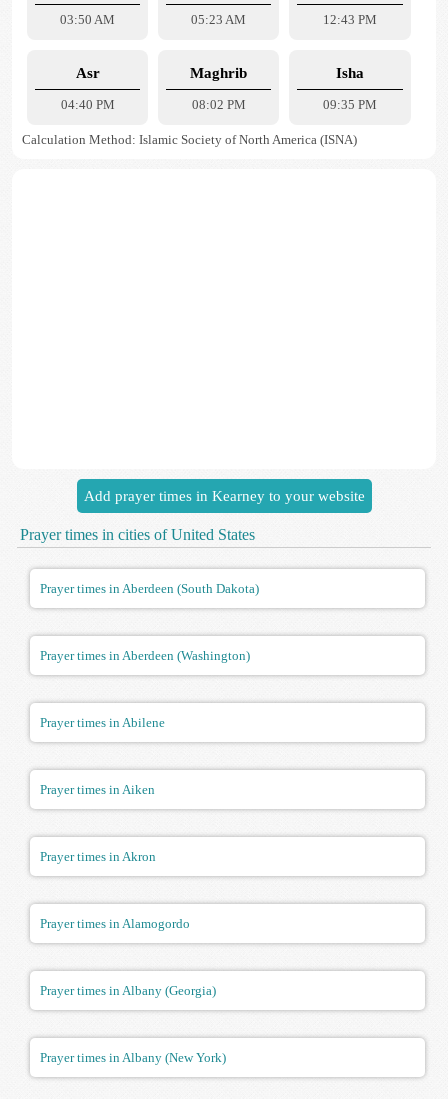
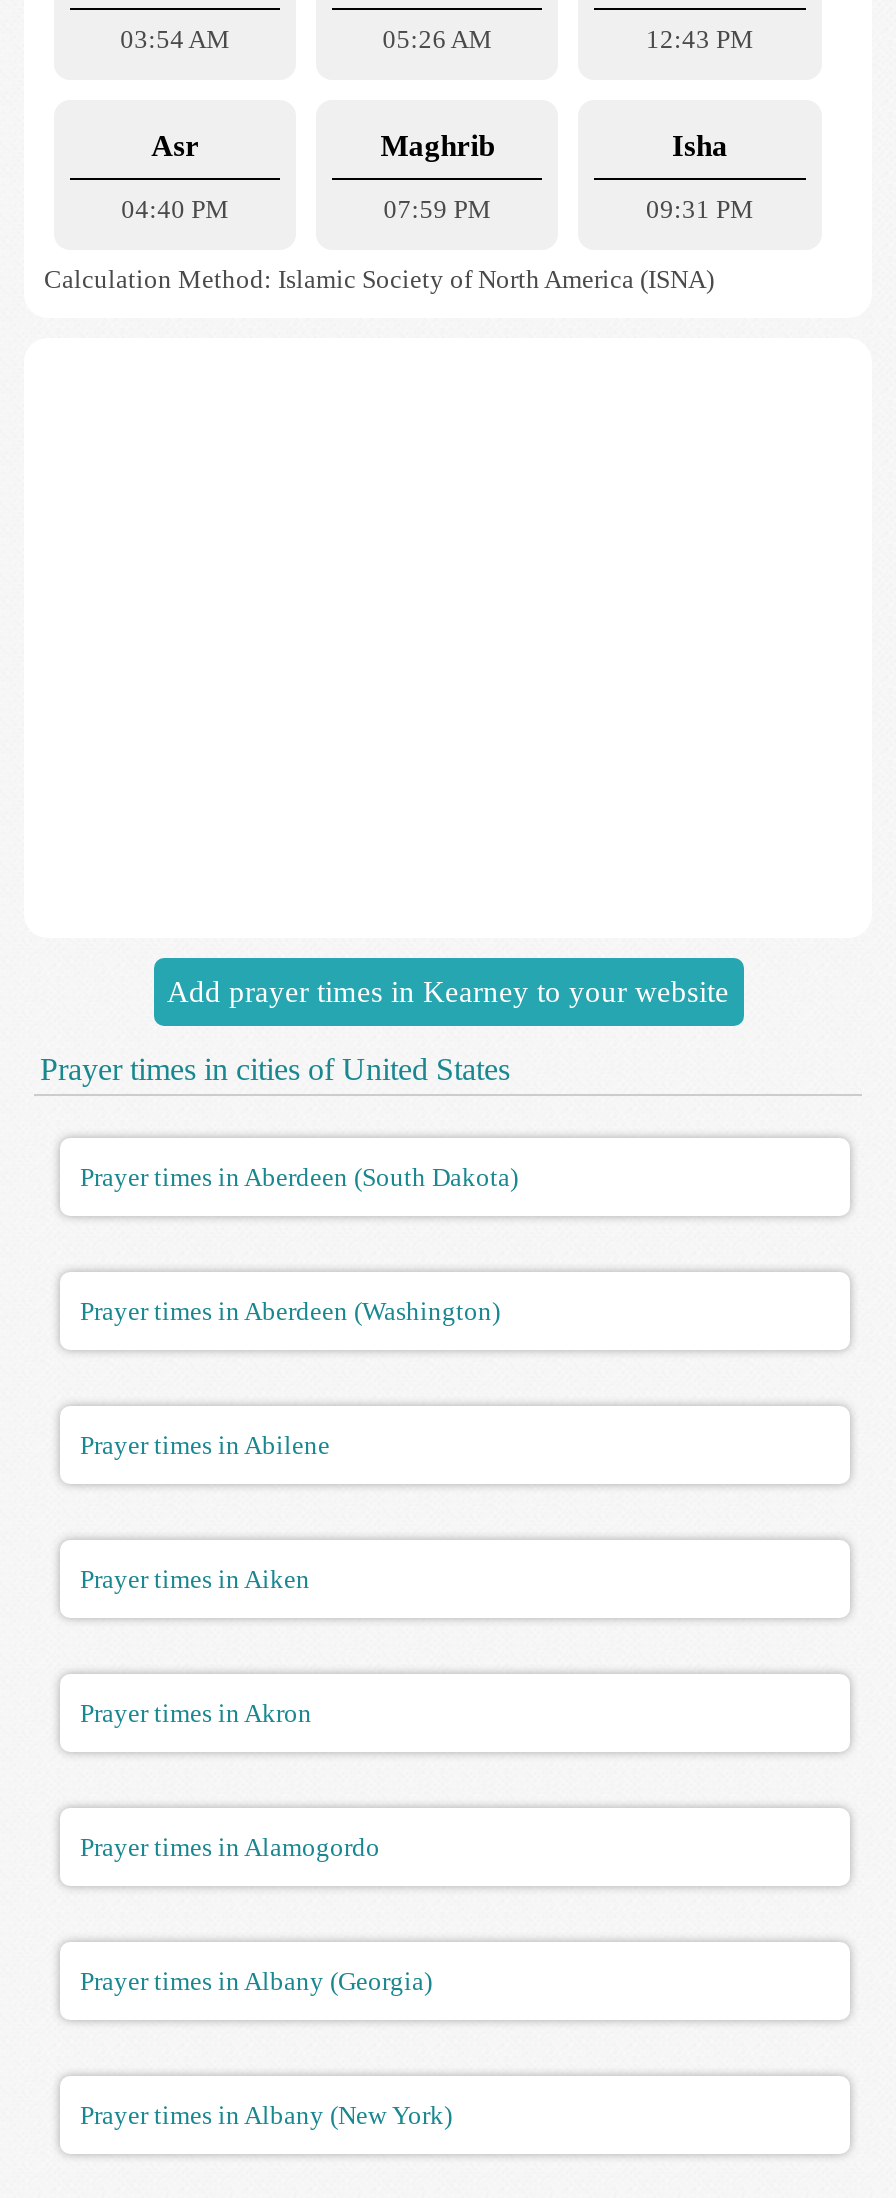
- 03:50 AM
+ 03:54 AM

- 05:23 AM
+ 05:26 AM

- 08:02 PM
+ 07:59 PM

- 09:35 PM
+ 09:31 PM
